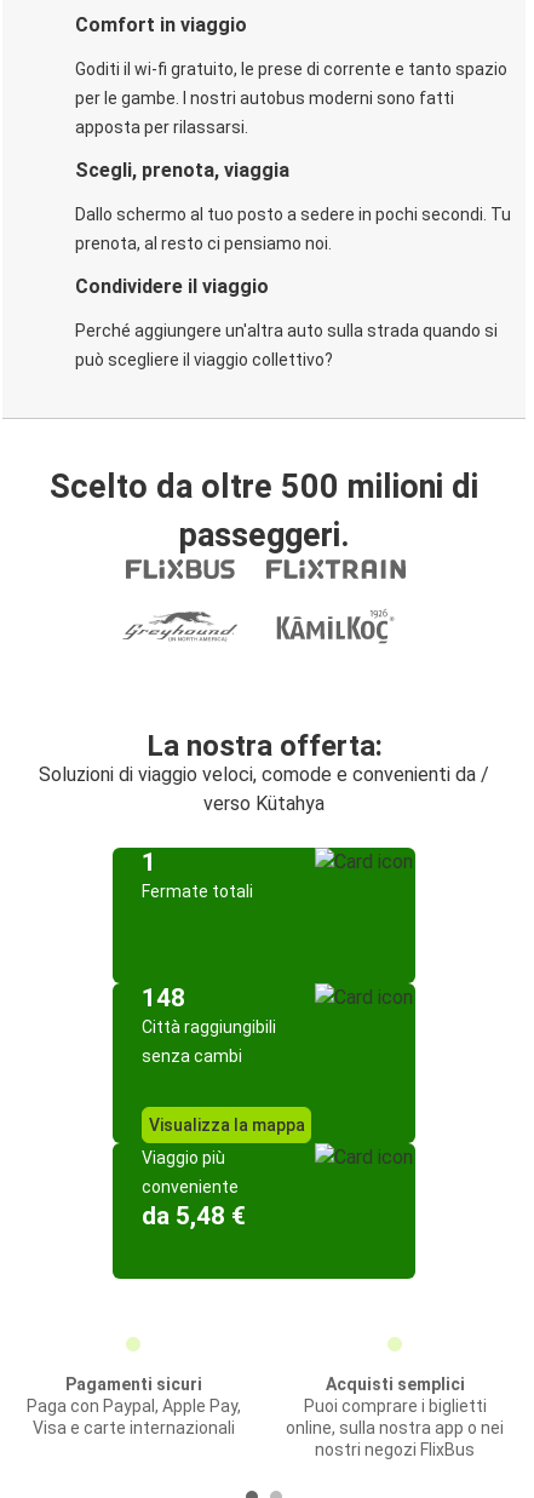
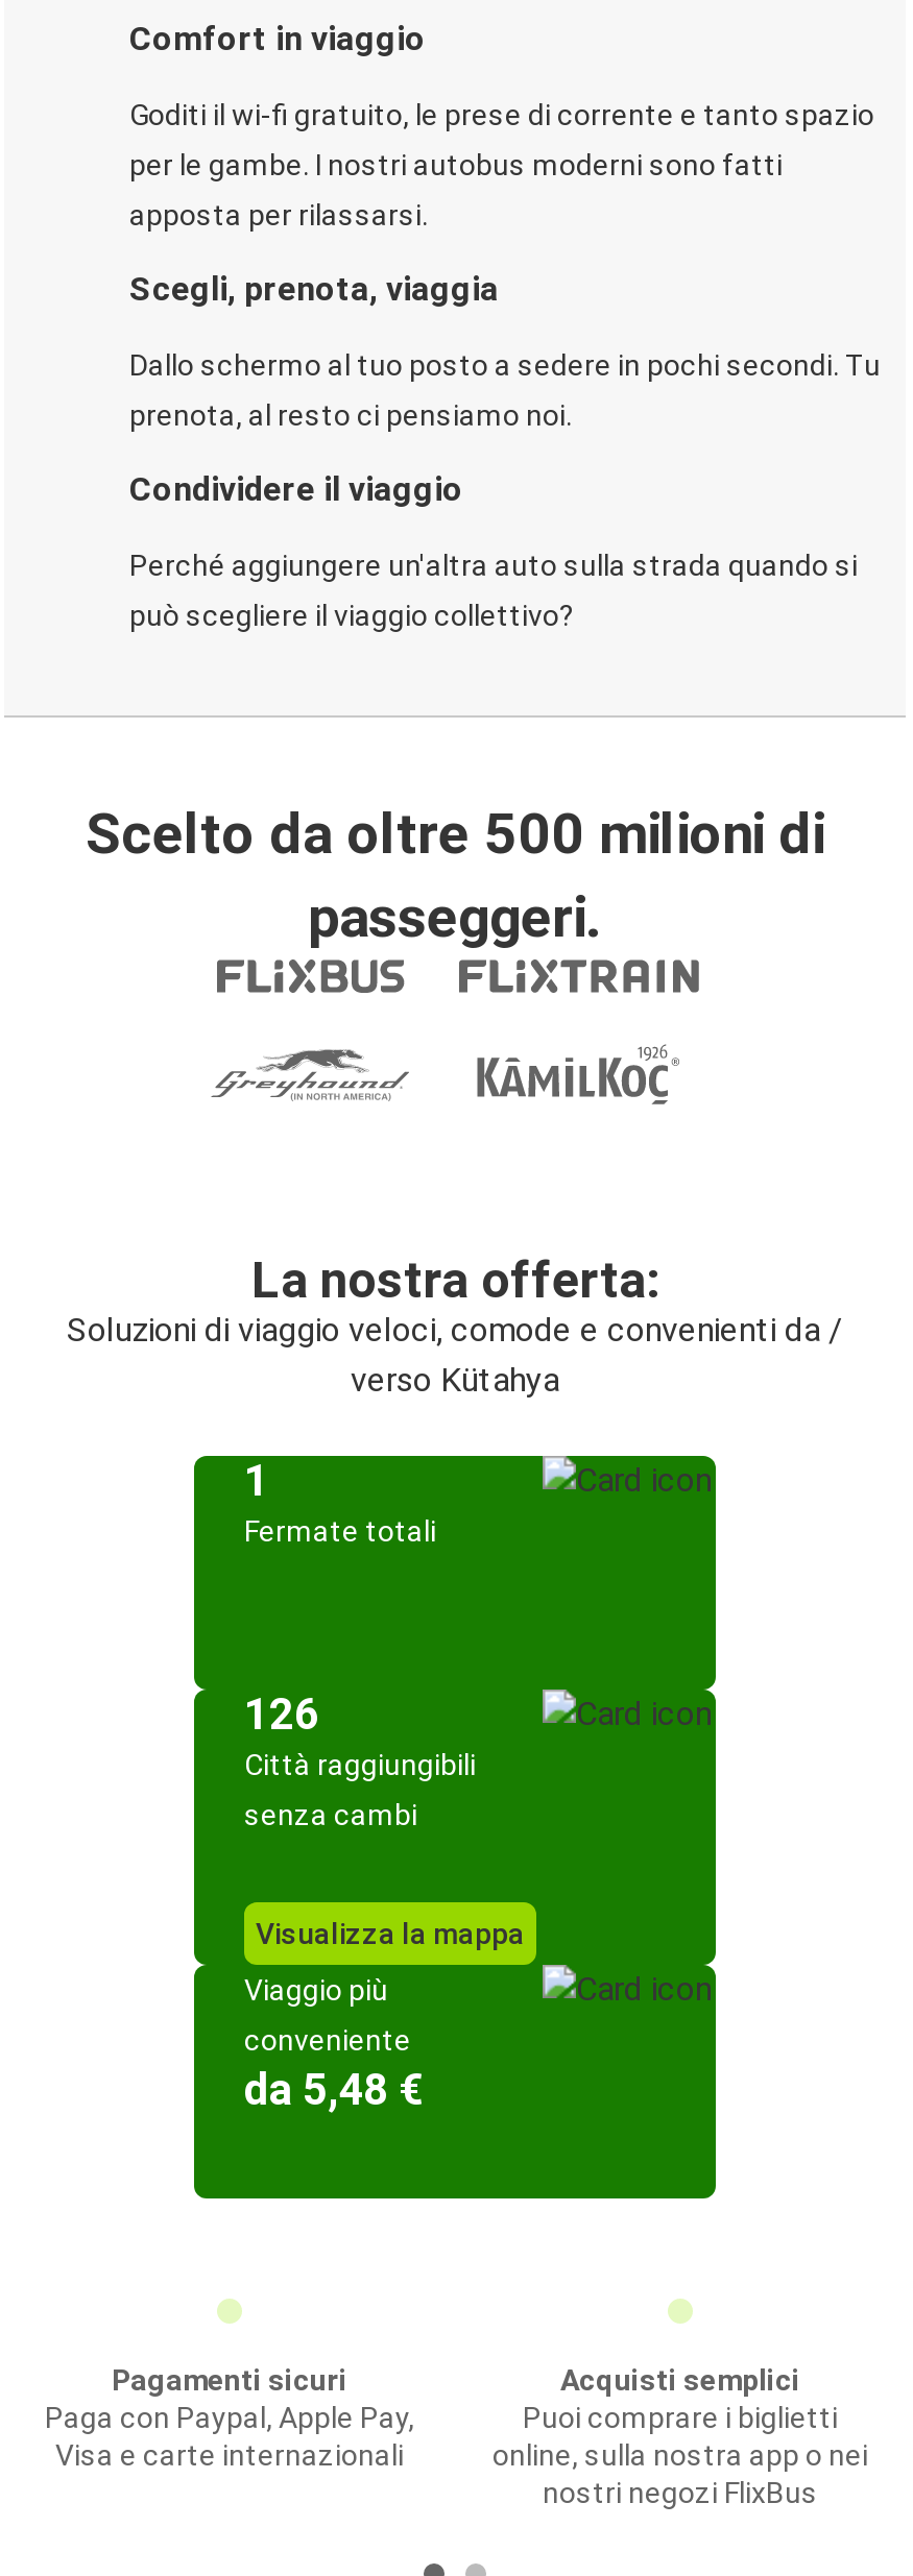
- 148
+ 126
